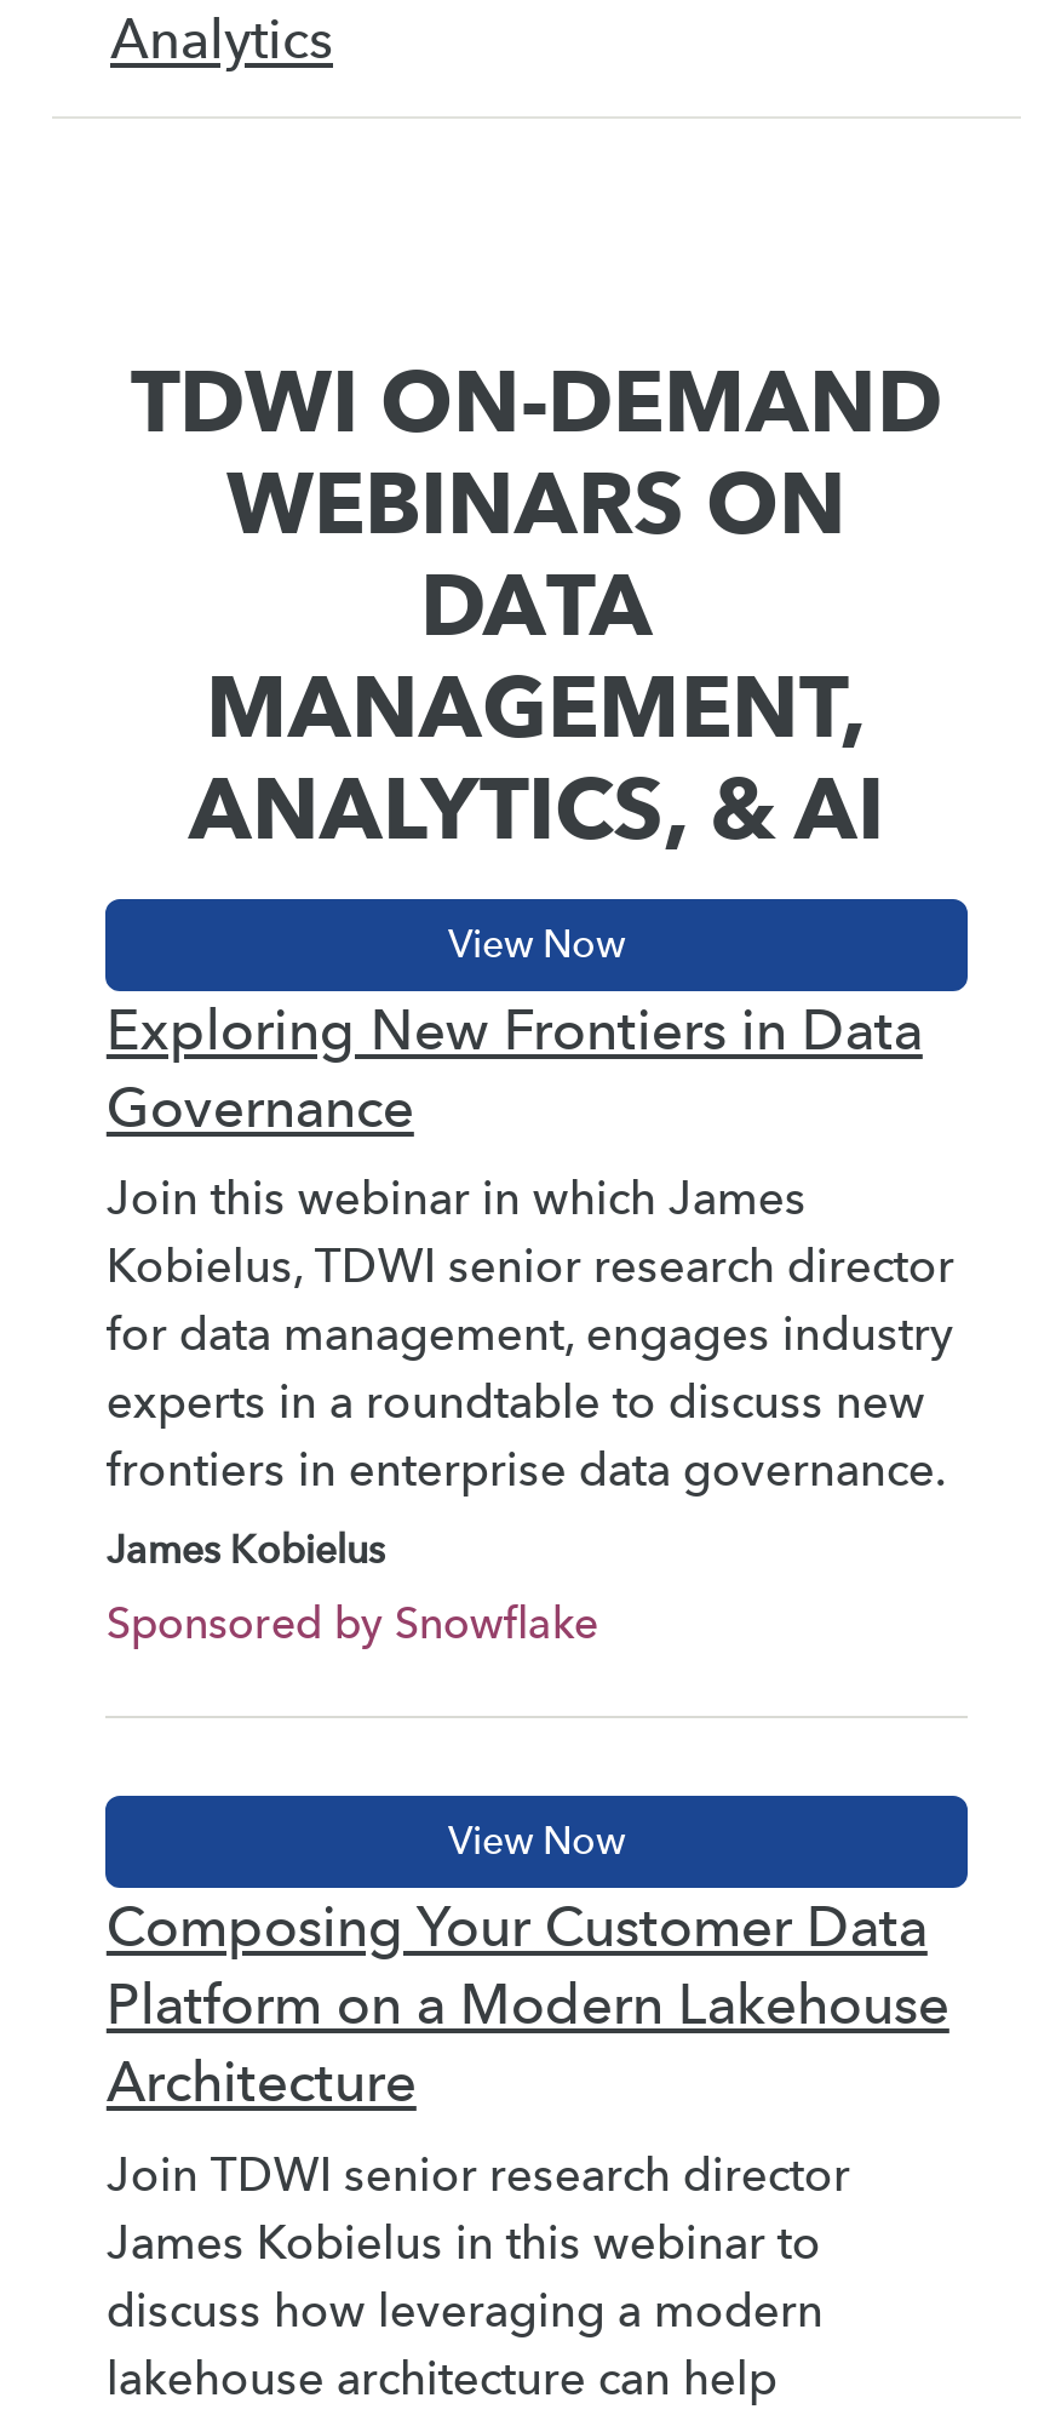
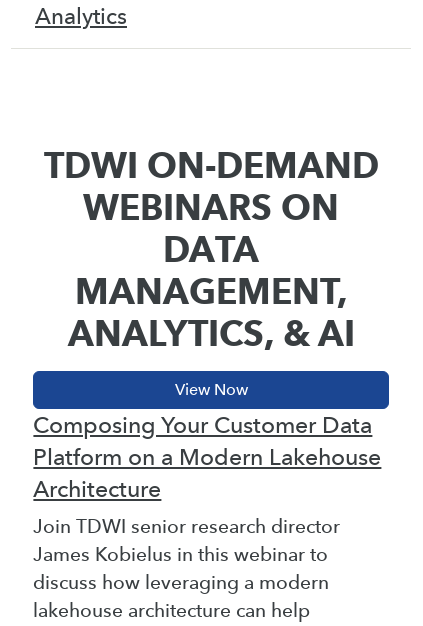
- Exploring New Frontiers in Data
- Governance
- Join this webinar in which James
- Kobielus, TDWI senior research director
- for data management, engages industry
- experts in a roundtable to discuss new
- frontiers in enterprise data governance.
- James Kobielus
- Sponsored by Snowflake
